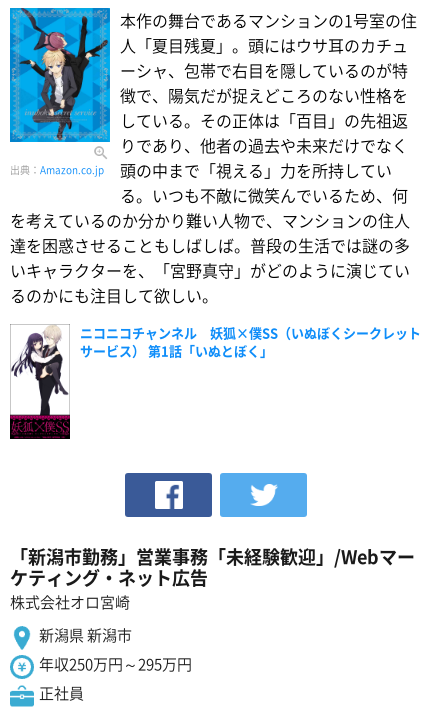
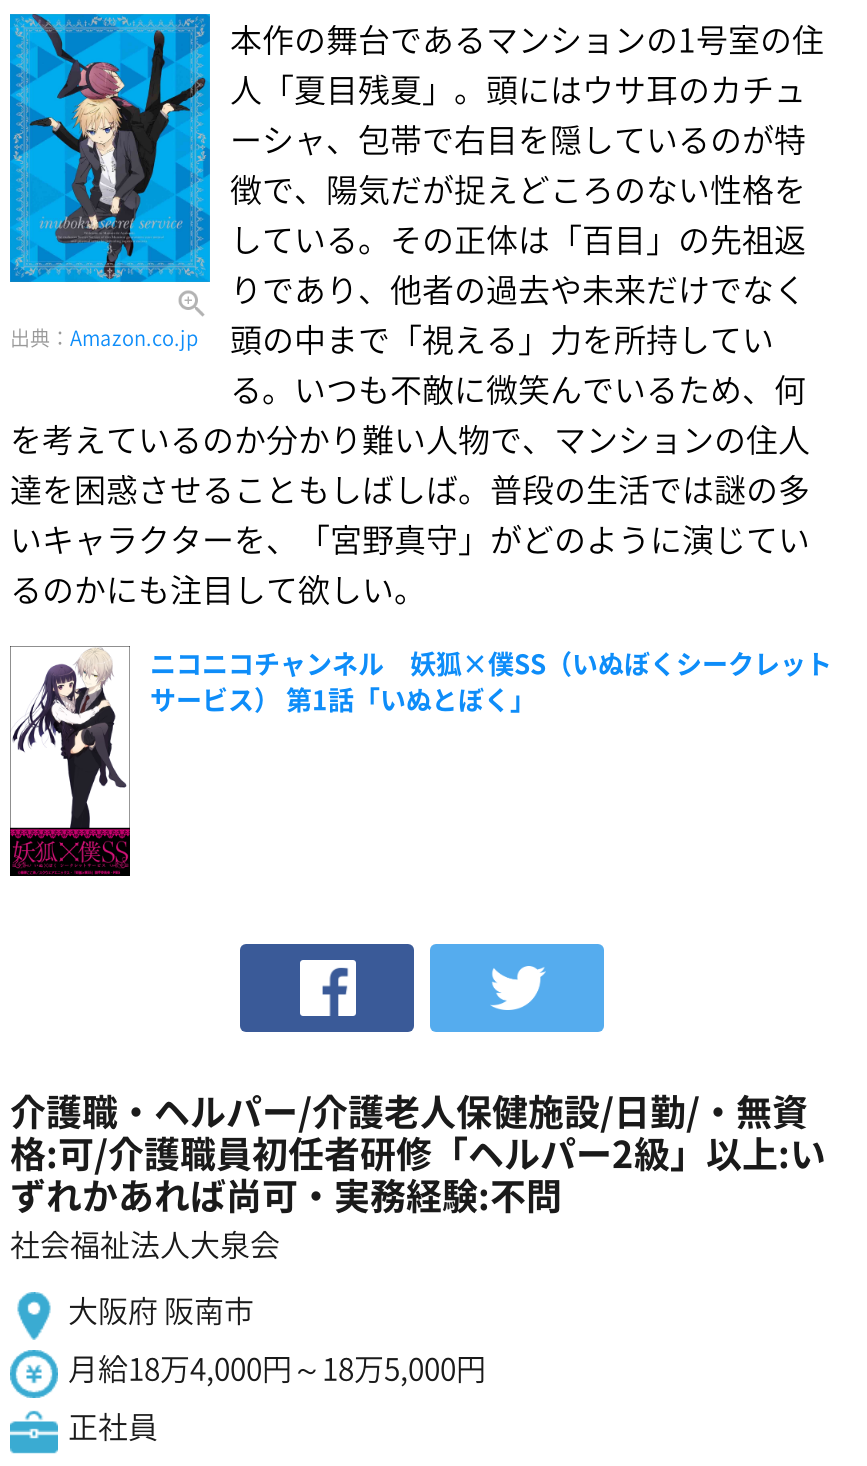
- 「新潟市勤務」営業事務「未経験歓迎」/Webマー
- ケティング・ネット広告
- 株式会社オロ宮崎
+ 介護職・ヘルパー/介護老人保健施設/日勤/・無資
+ 格:可/介護職員初任者研修「ヘルパー2級」以上:い
+ ずれかあれば尚可・実務経験:不問
+ 社会福祉法人大泉会

- 新潟県 新潟市
- 年収250万円～295万円
+ 大阪府 阪南市
+ 月給18万4,000円～18万5,000円
